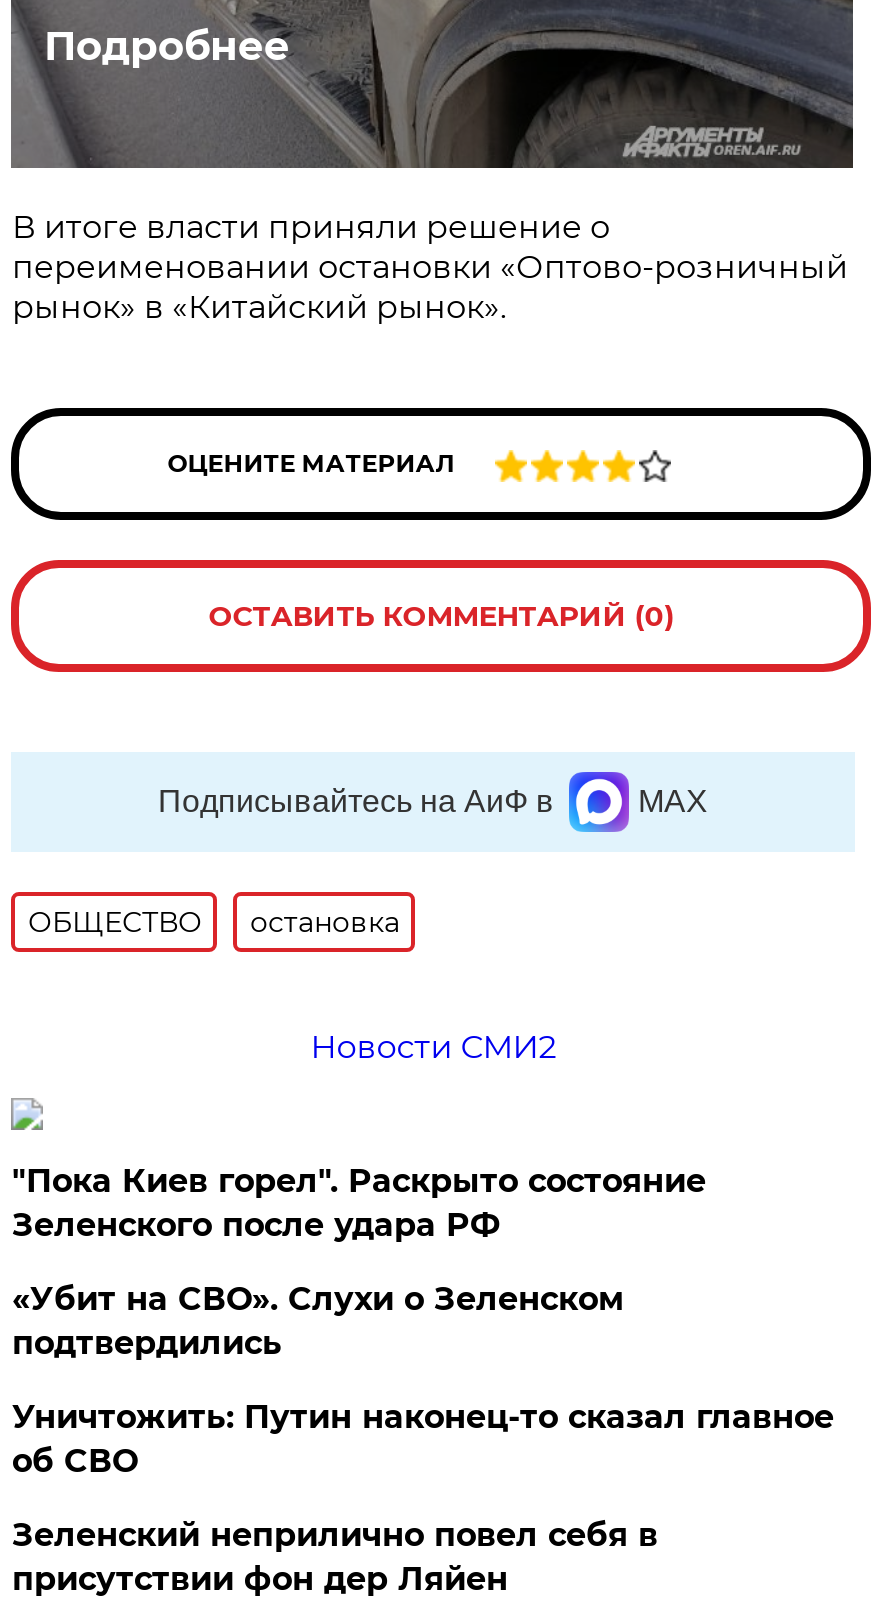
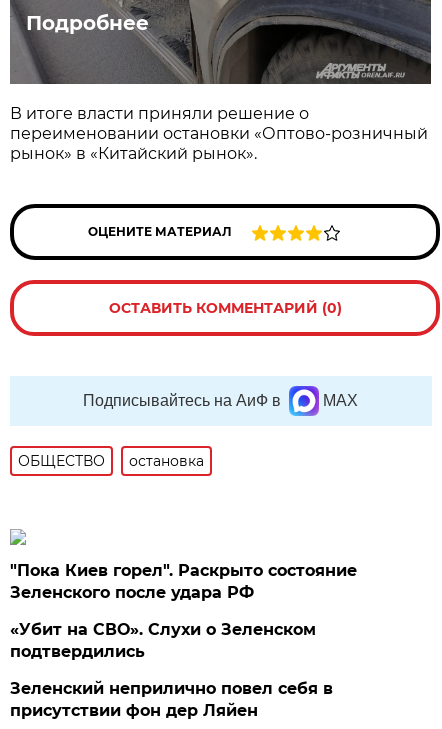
- Новости СМИ2

- Уничтожить: Путин наконец-то сказал главное
- об СВО
